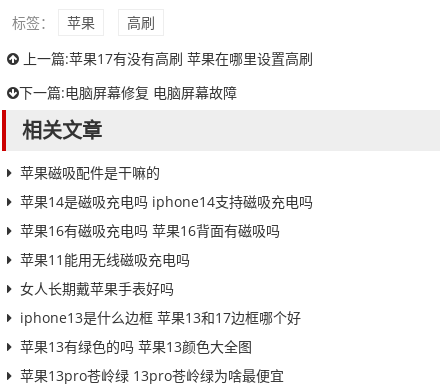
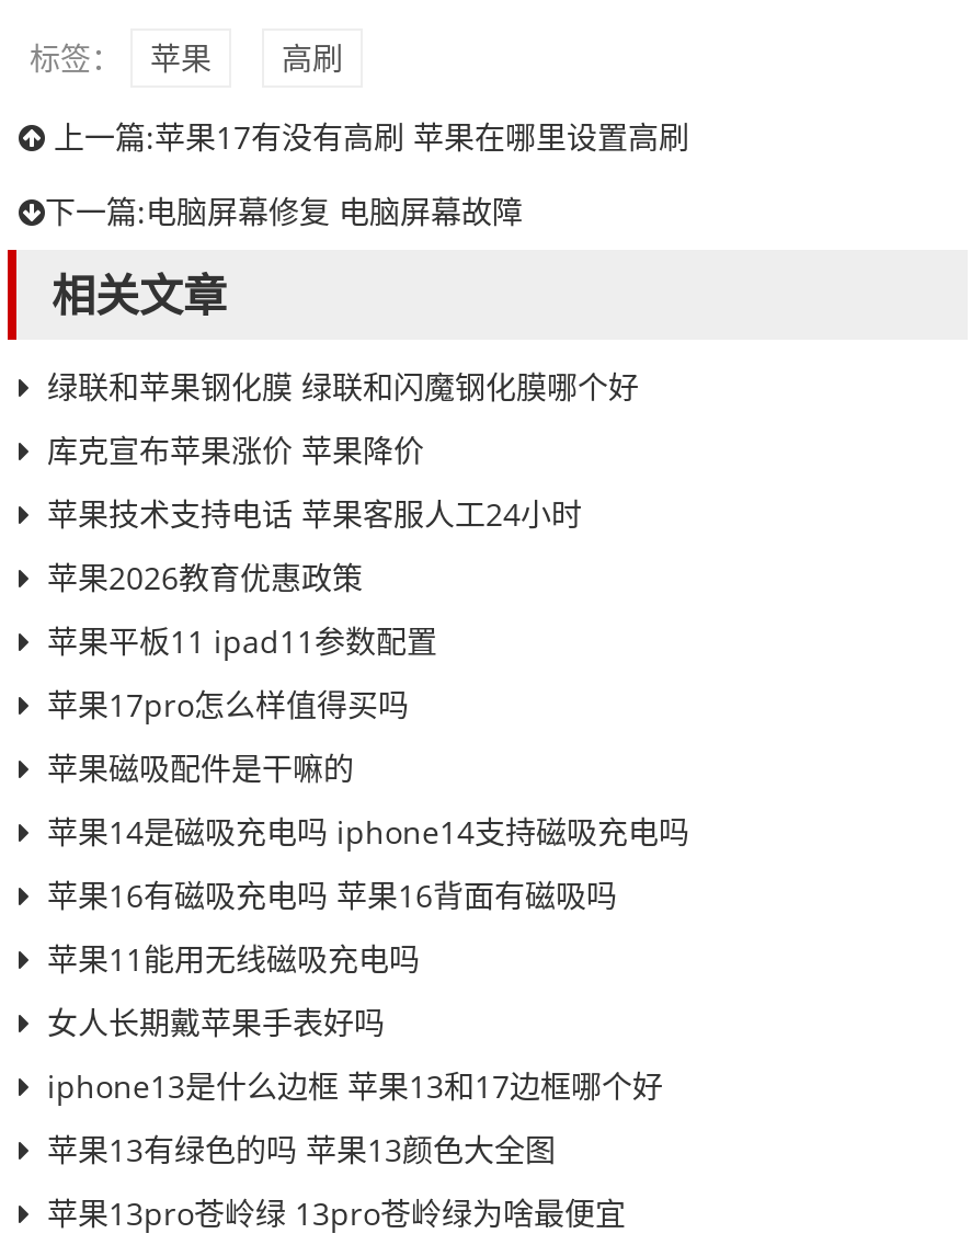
+ 绿联和苹果钢化膜 绿联和闪魔钢化膜哪个好
+ 库克宣布苹果涨价 苹果降价
+ 苹果技术支持电话 苹果客服人工24小时
+ 苹果2026教育优惠政策
+ 苹果平板11 ipad11参数配置
+ 苹果17pro怎么样值得买吗
